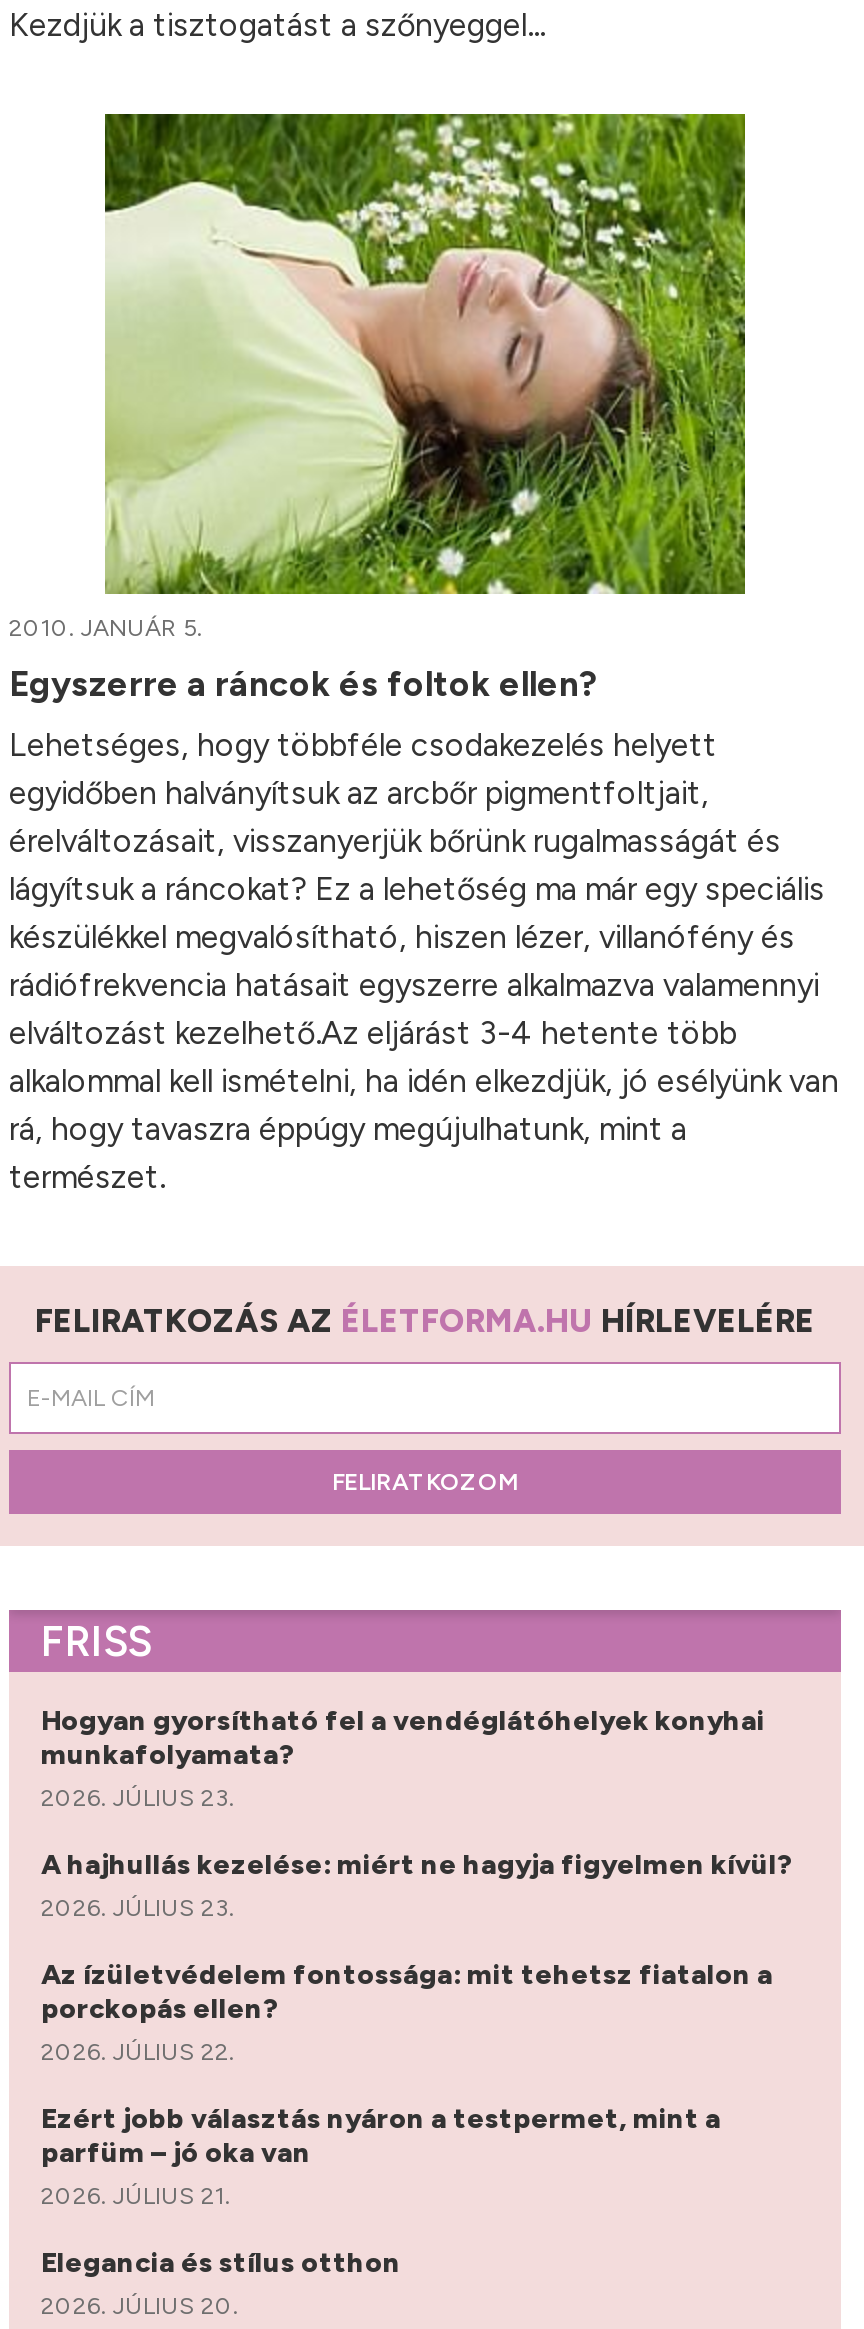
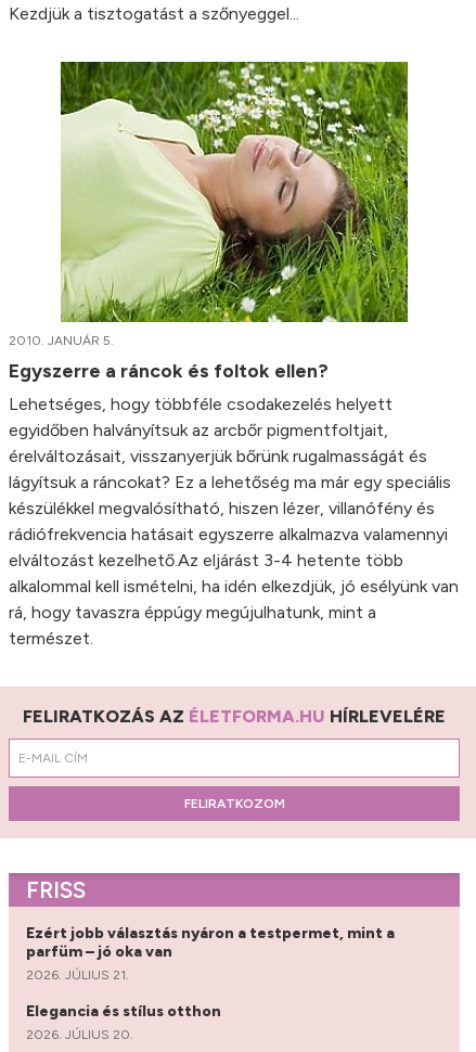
- Hogyan gyorsítható fel a vendéglátóhelyek konyhai
- munkafolyamata?
- 2026. JÚLIUS 23.
- A hajhullás kezelése: miért ne hagyja figyelmen kívül?
- 2026. JÚLIUS 23.
- Az ízületvédelem fontossága: mit tehetsz fiatalon a
- porckopás ellen?
- 2026. JÚLIUS 22.
